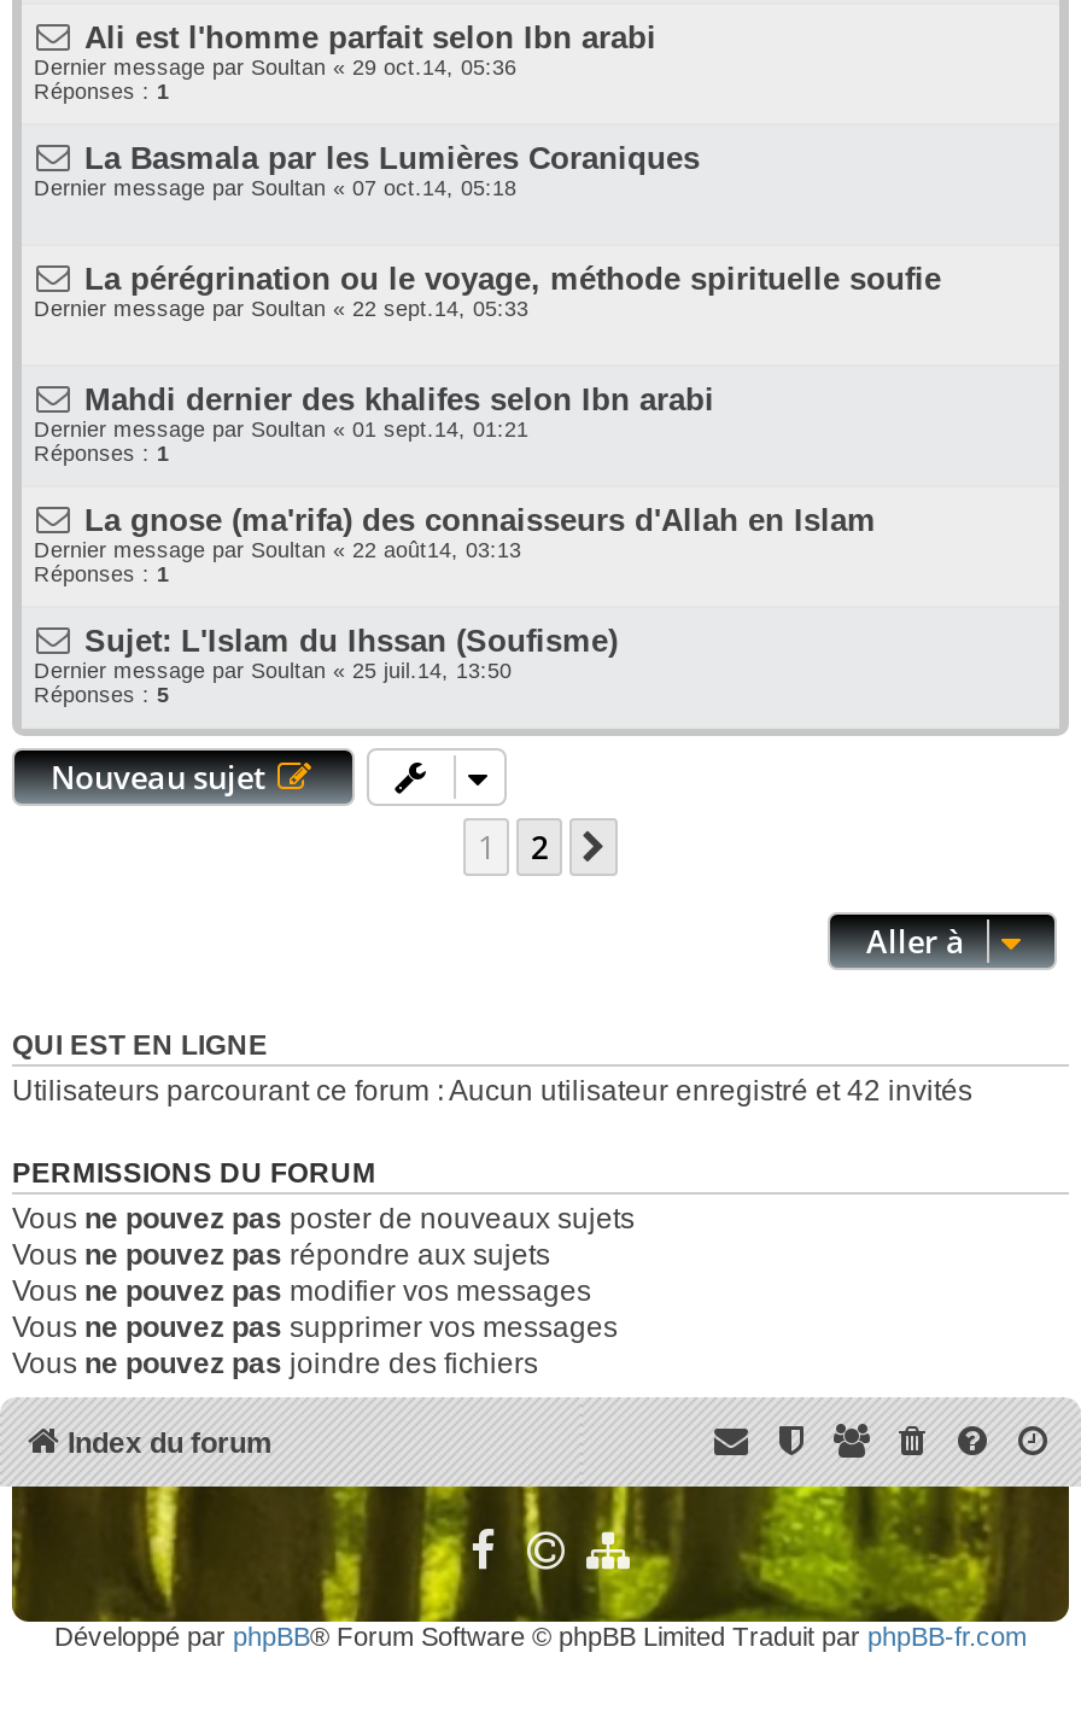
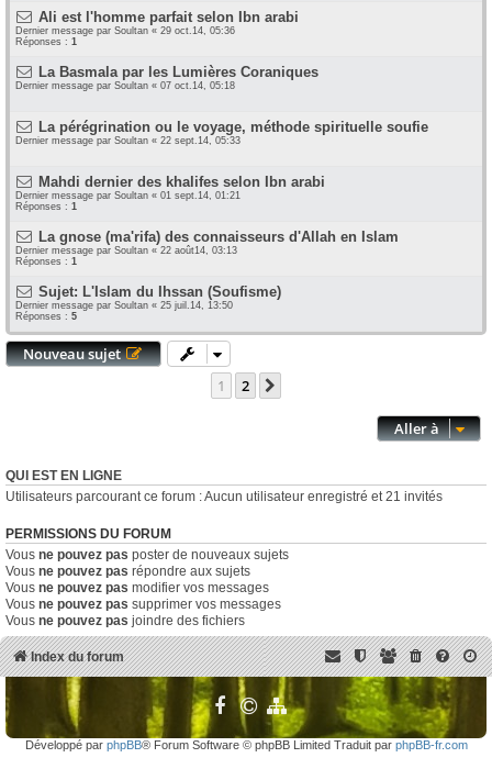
- Utilisateurs parcourant ce forum : Aucun utilisateur enregistré et 42 invités
+ Utilisateurs parcourant ce forum : Aucun utilisateur enregistré et 21 invités
